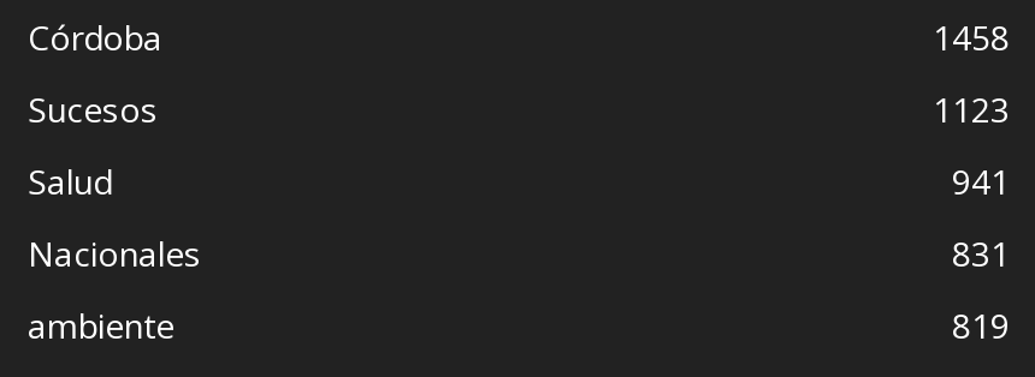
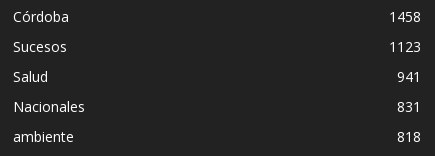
- 819
+ 818
